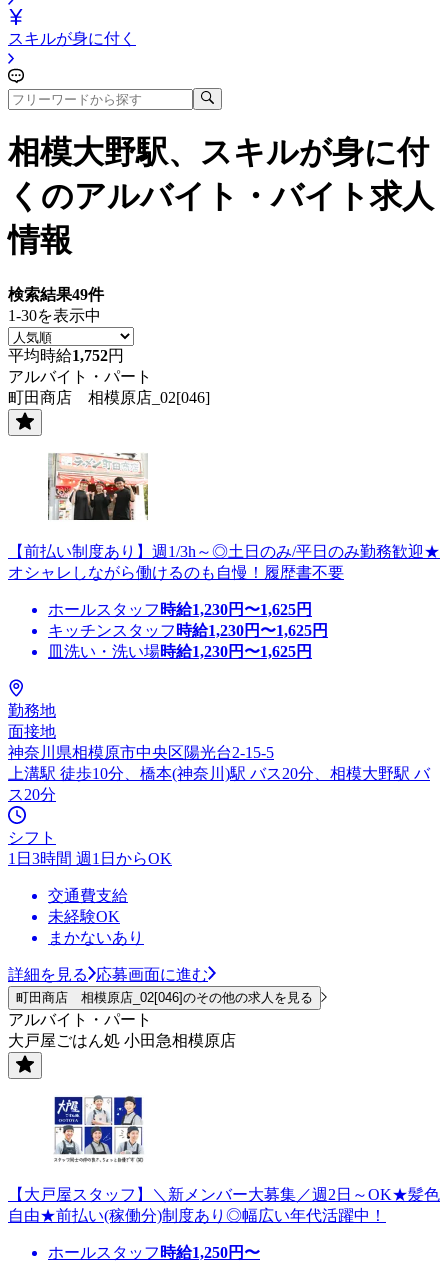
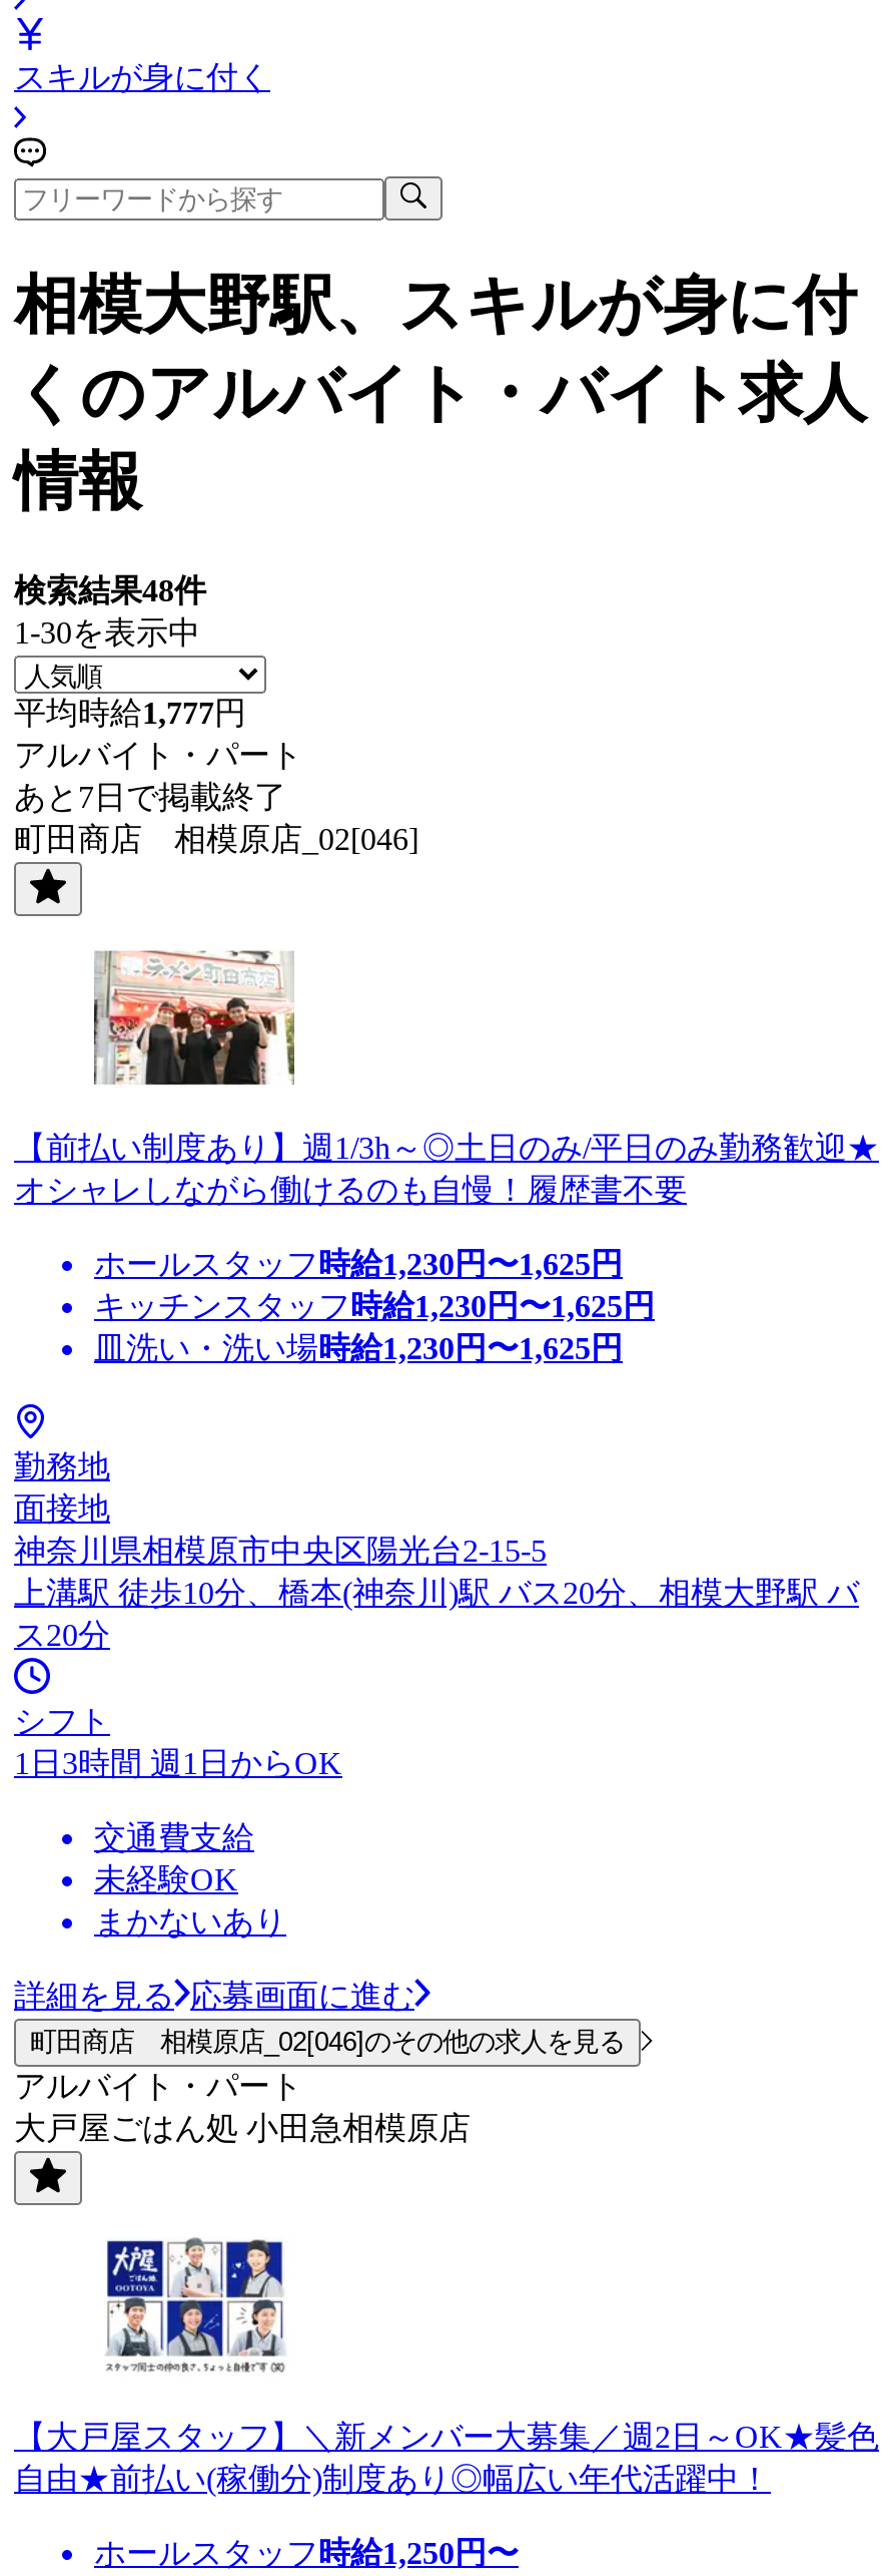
- 検索結果49件
+ 検索結果48件

- 平均時給1,752円
+ 平均時給1,777円

+ あと7日で掲載終了
